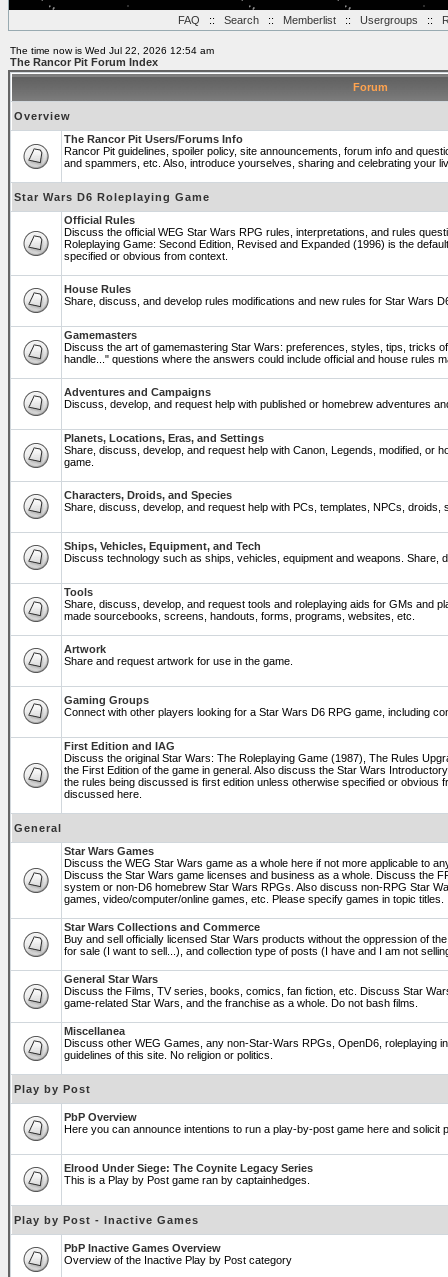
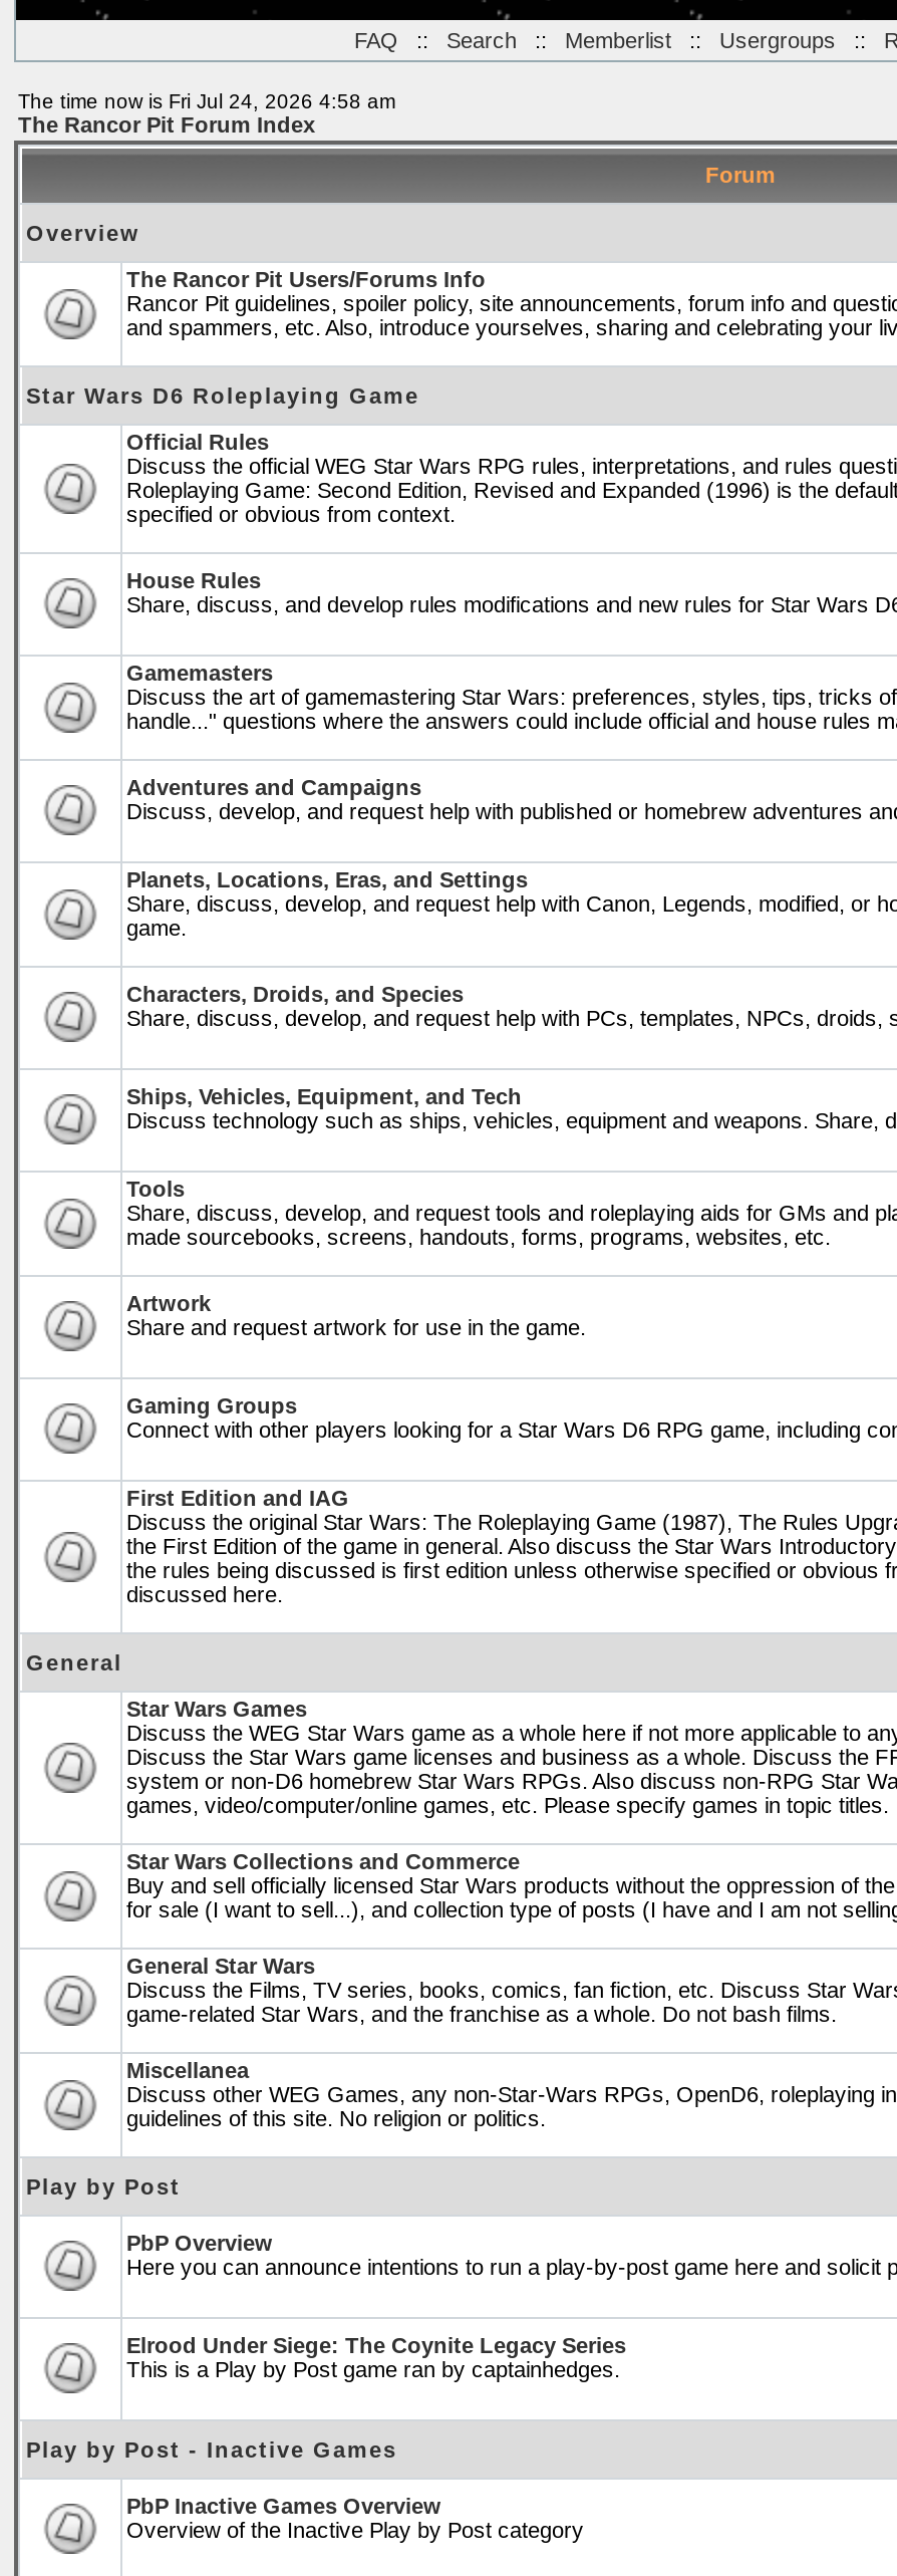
- The time now is Wed Jul 22, 2026 12:54 am
+ The time now is Fri Jul 24, 2026 4:58 am
